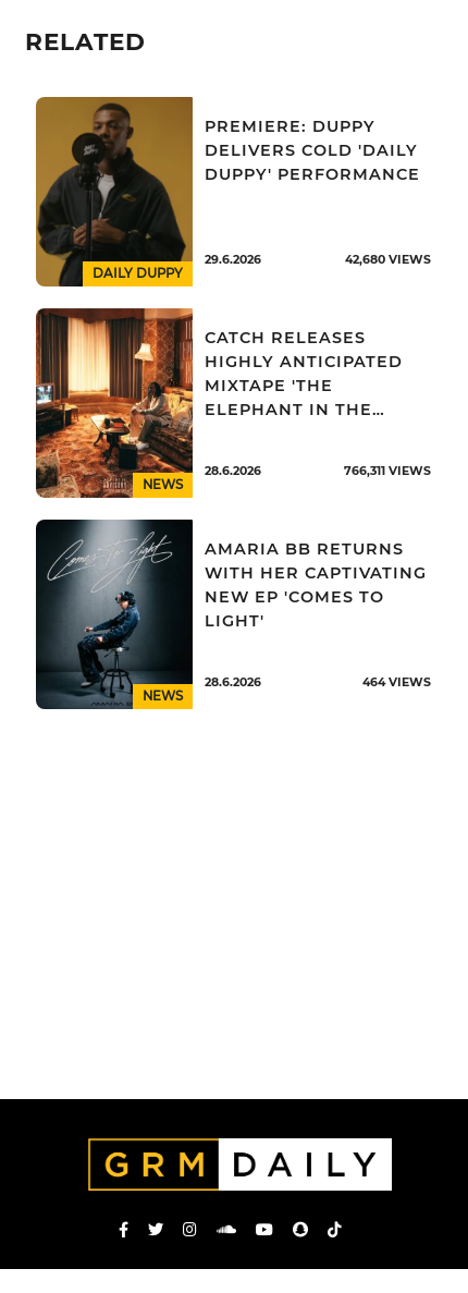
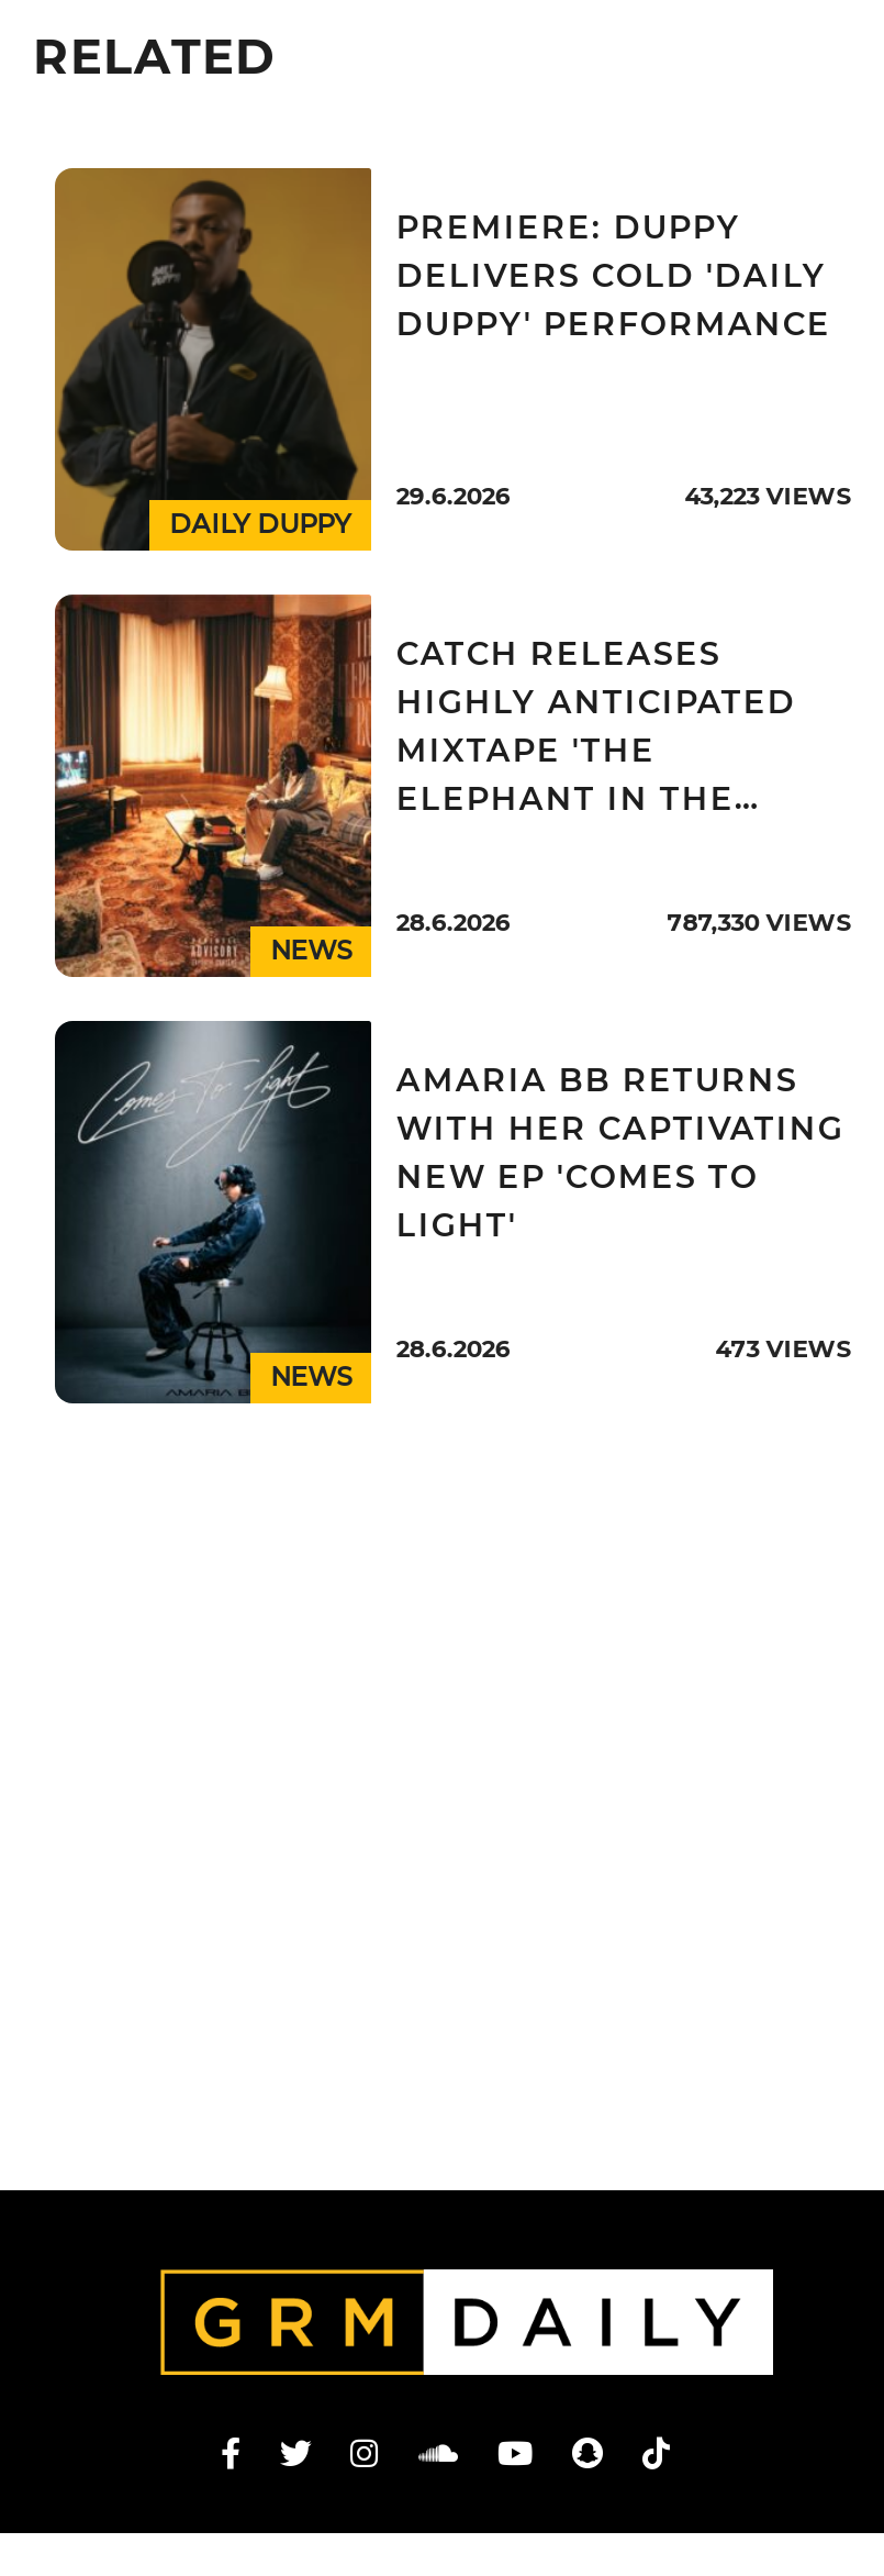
- 42,680 VIEWS
+ 43,223 VIEWS

- 766,311 VIEWS
+ 787,330 VIEWS

- 464 VIEWS
+ 473 VIEWS
